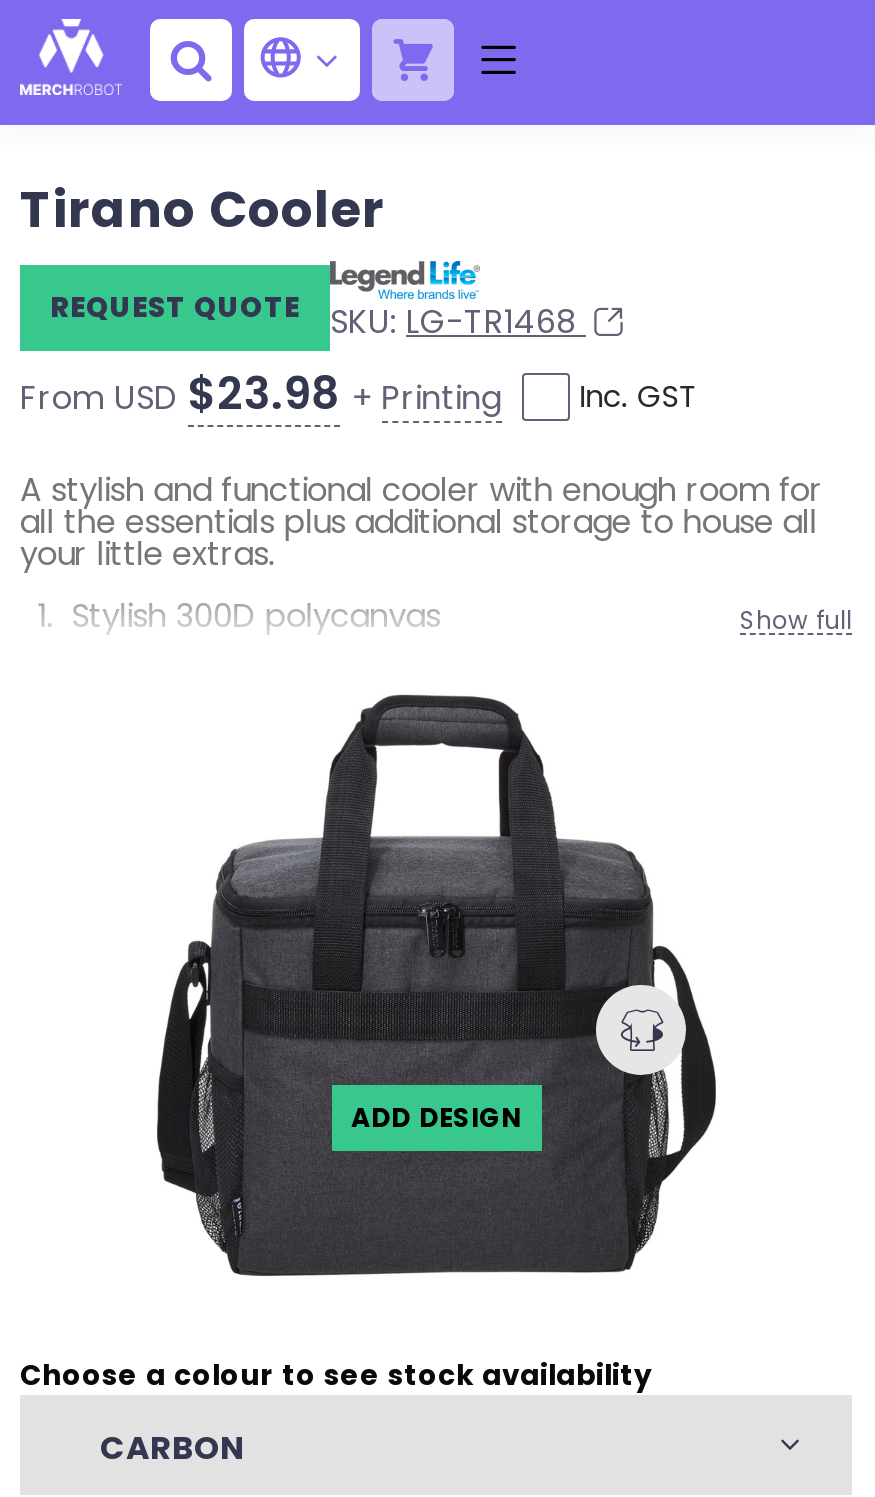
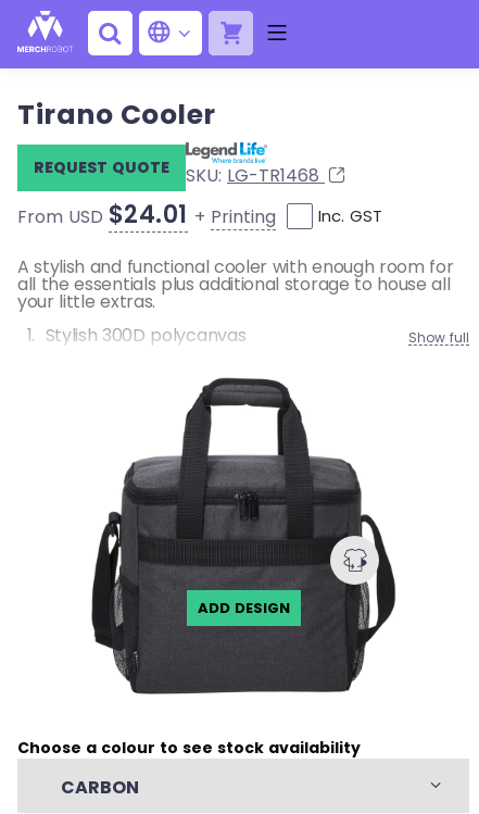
- From USD $23.98 + Printing
+ From USD $24.01 + Printing
